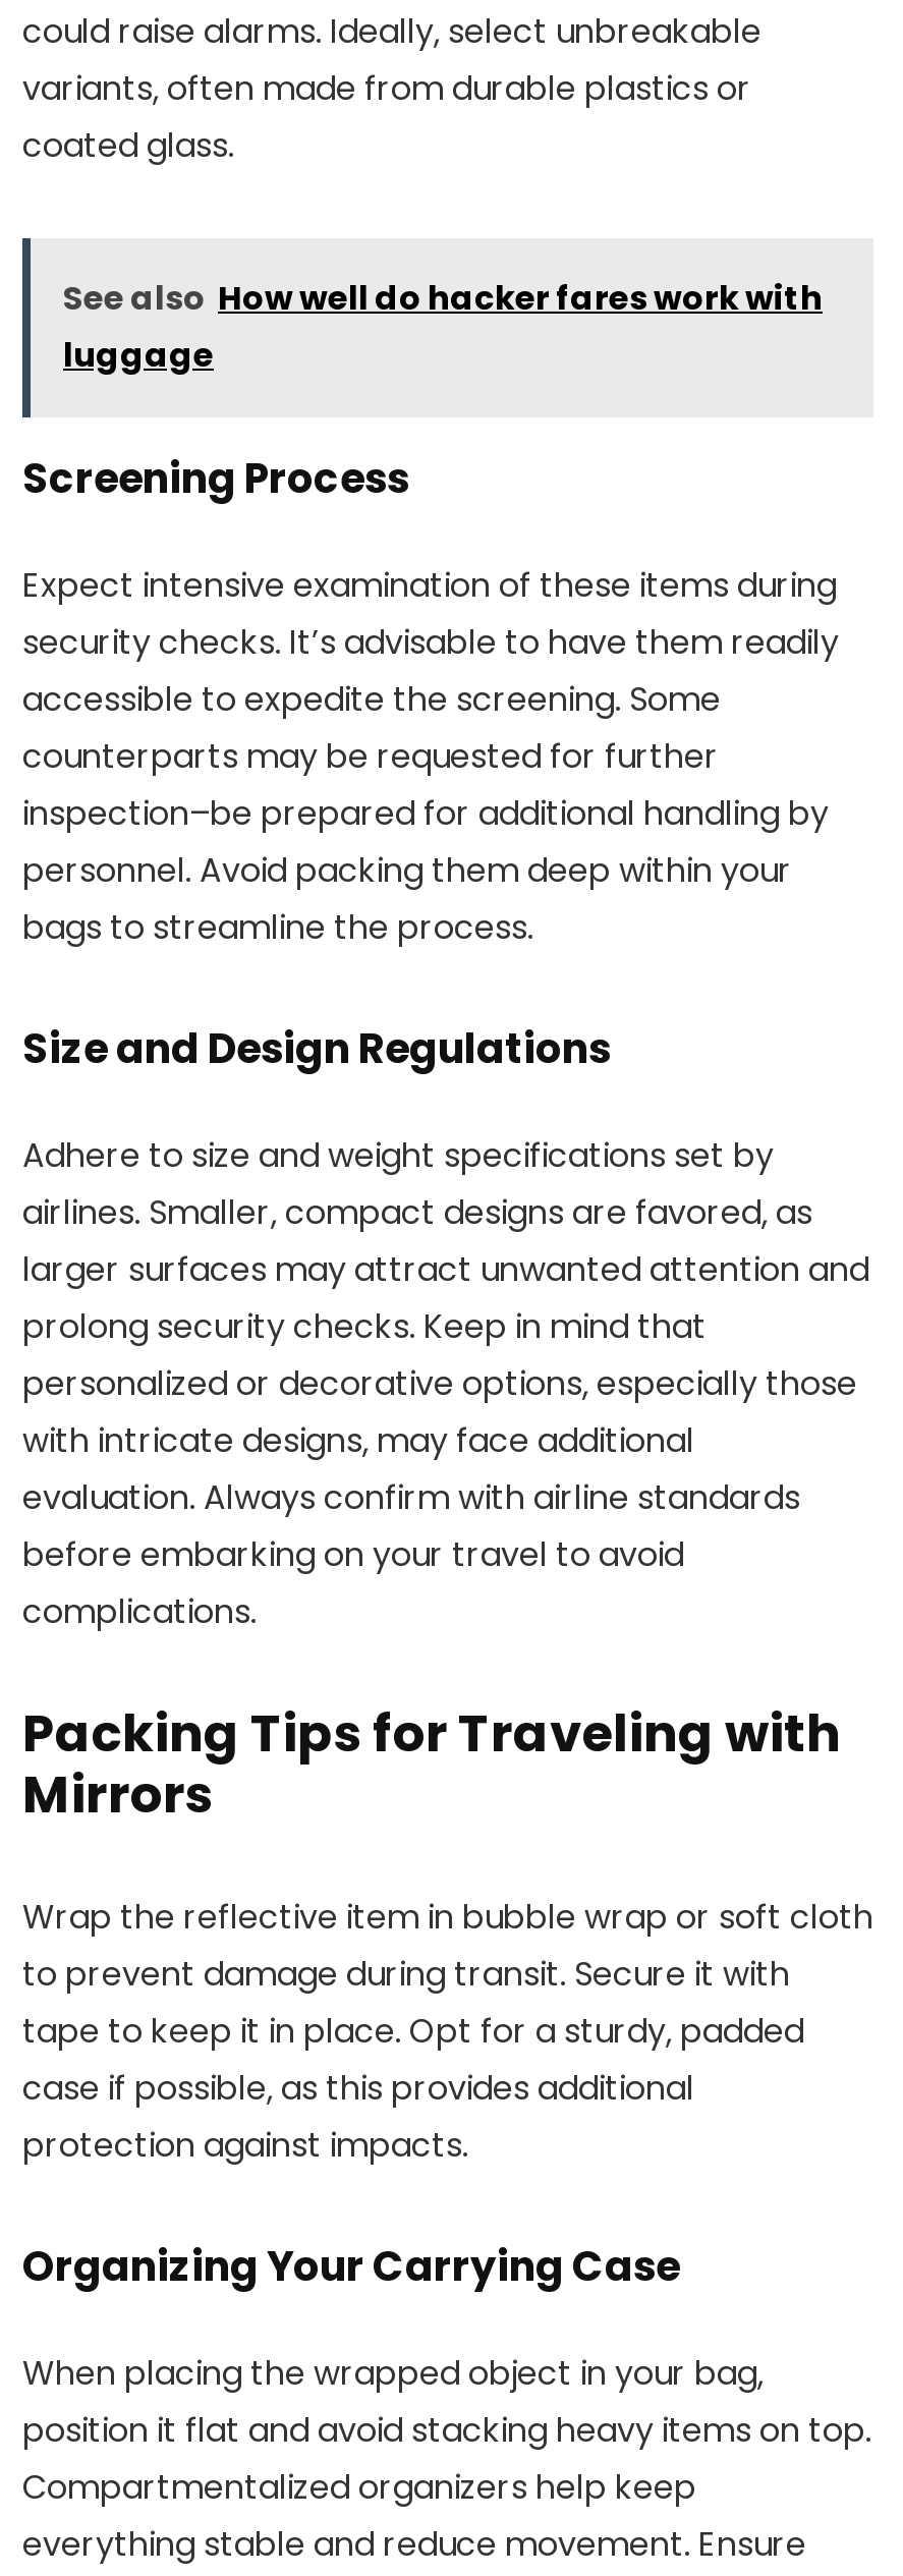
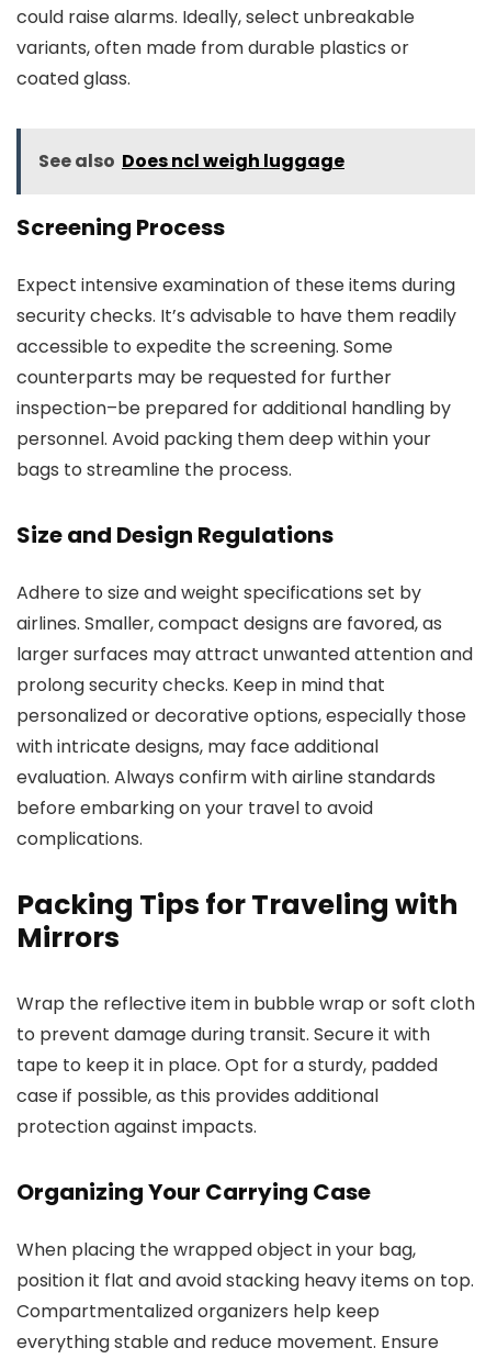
- See also How well do hacker fares work with
- luggage
+ See also Does ncl weigh luggage
